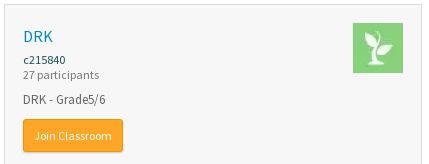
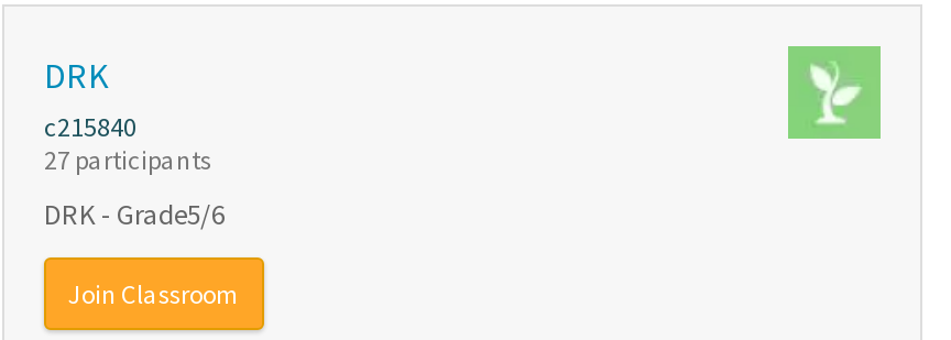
- [image]
+ [image]
